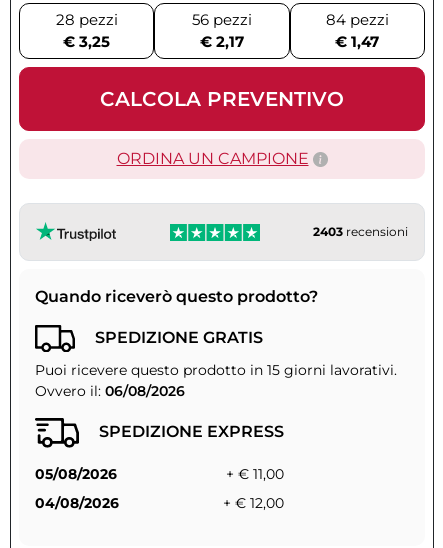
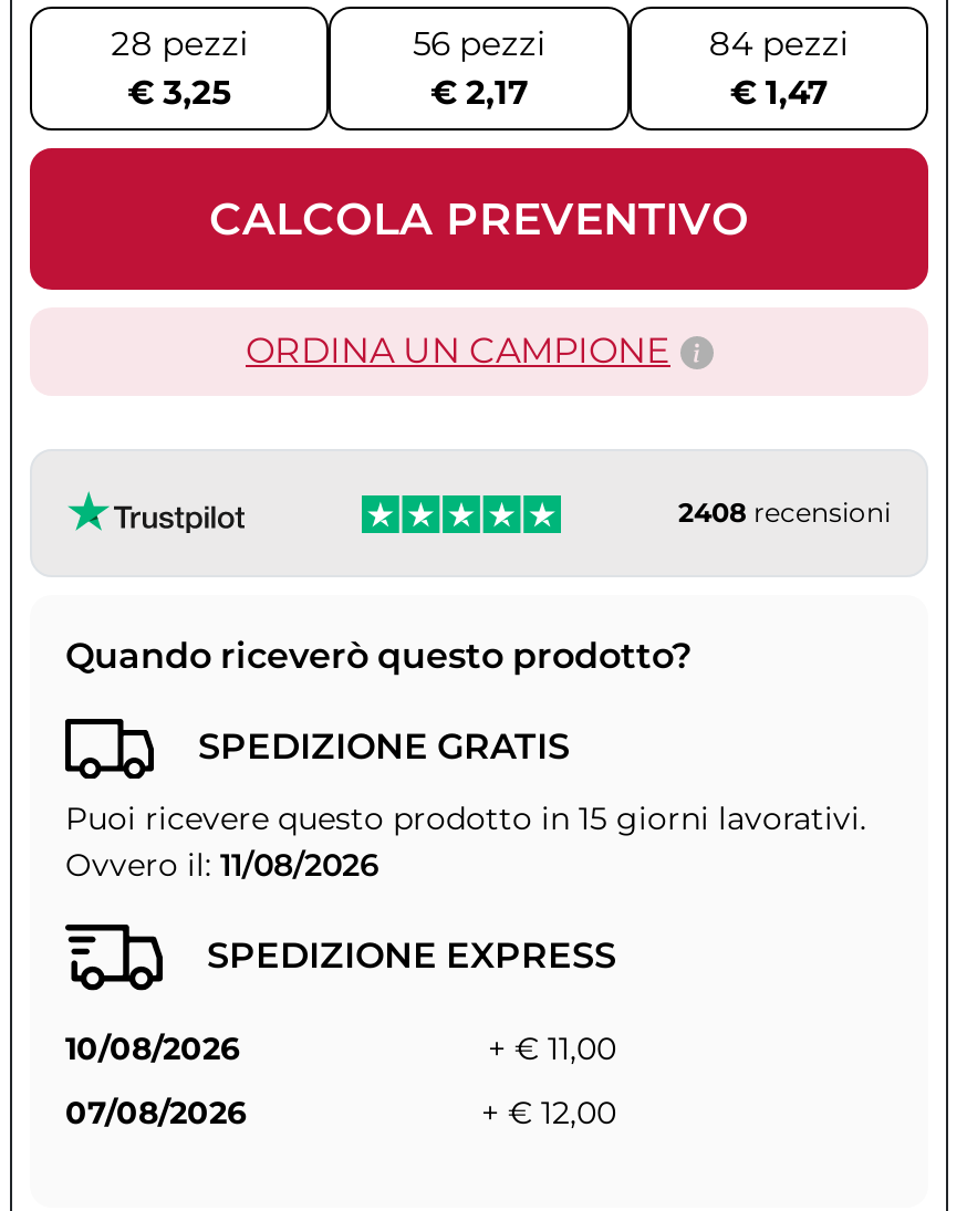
- 2403 recensioni
+ 2408 recensioni

- Ovvero il: 06/08/2026
+ Ovvero il: 11/08/2026

- 05/08/2026
+ 10/08/2026

- 04/08/2026
+ 07/08/2026
